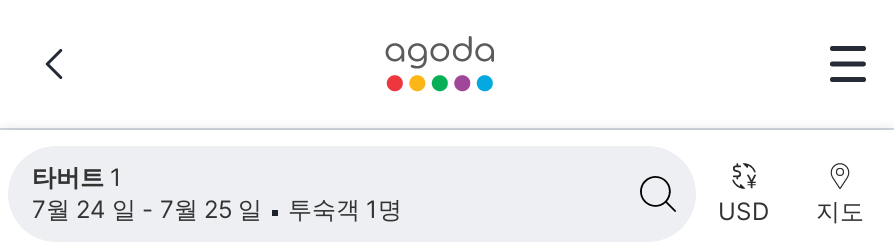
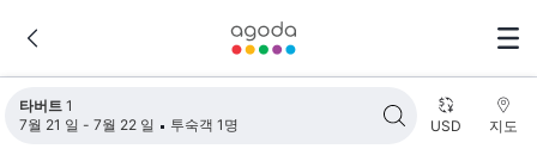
- 7월 24 일 - 7월 25 일 투숙객 1명
+ 7월 21 일 - 7월 22 일 투숙객 1명
